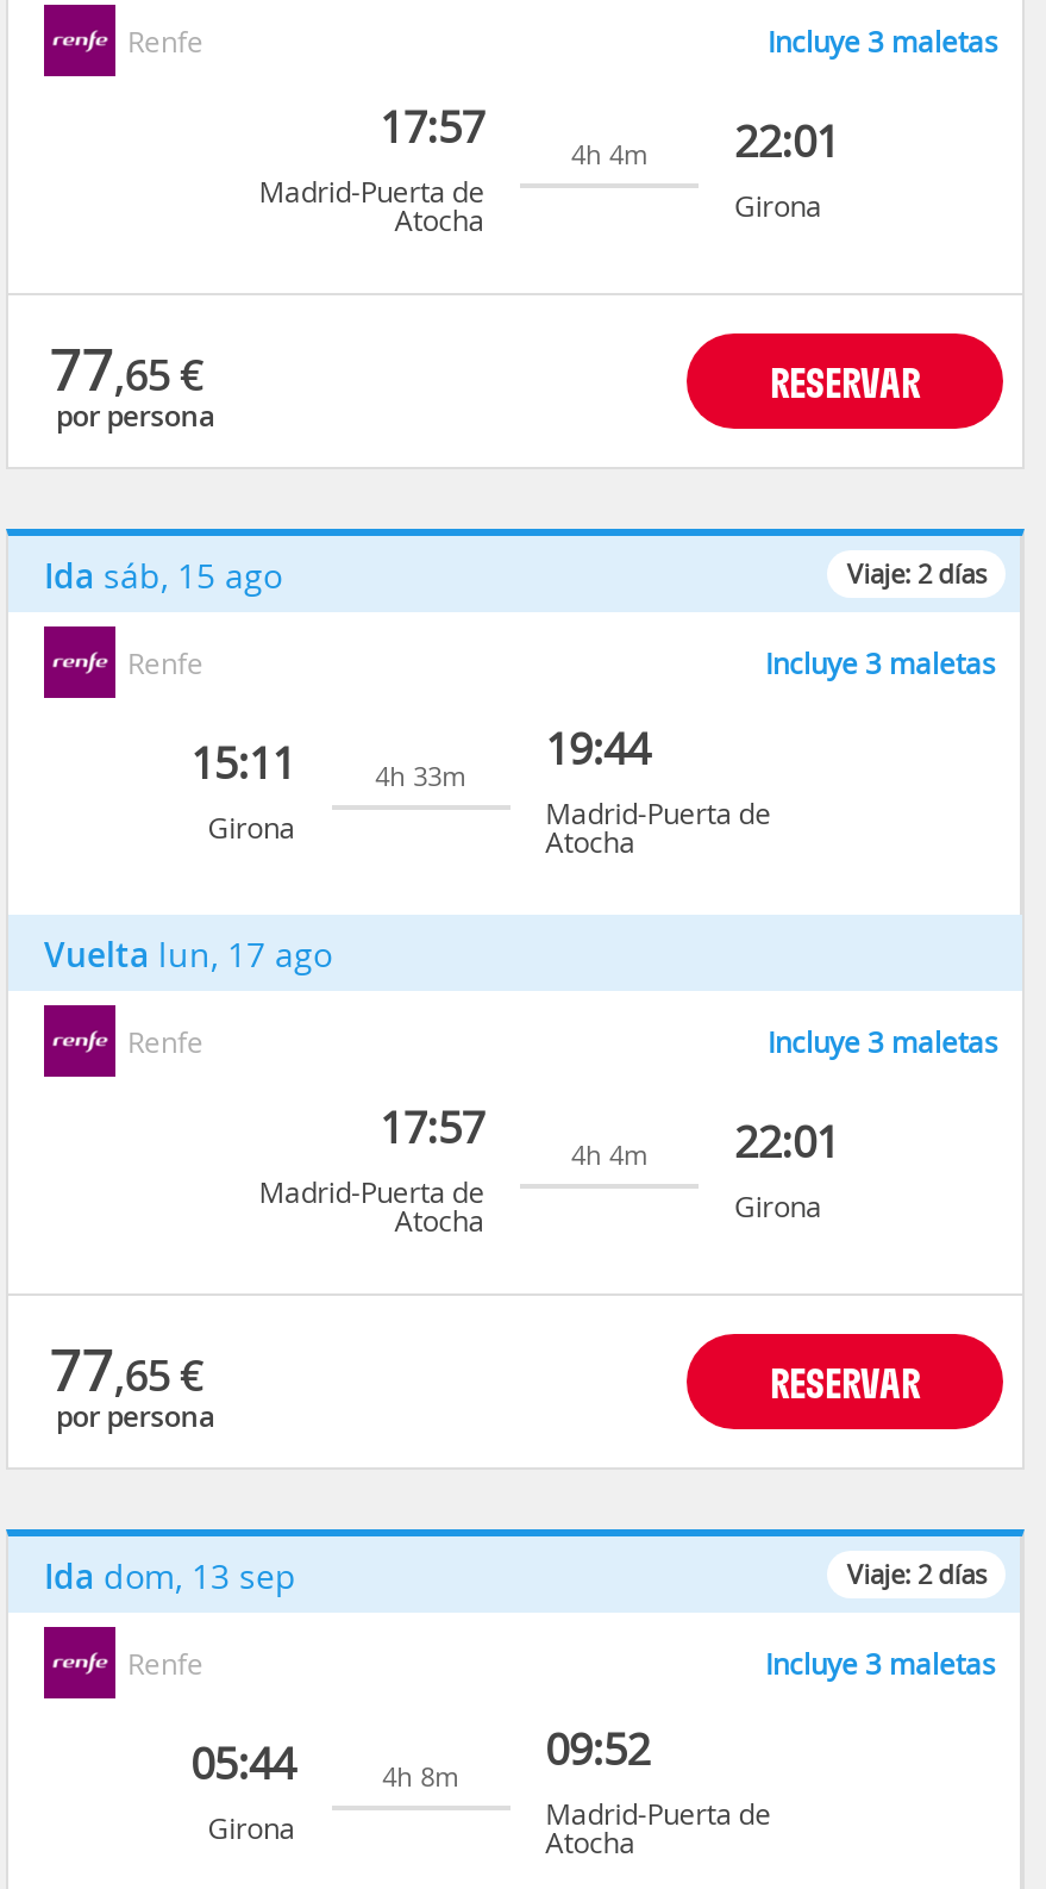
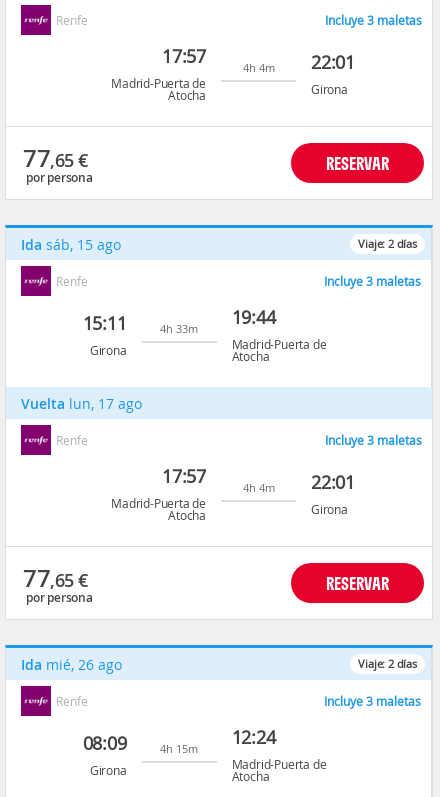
- Ida dom, 13 sep
+ Ida mié, 26 ago

- 09:52
+ 12:24

- 05:44
+ 08:09

- 4h 8m
+ 4h 15m
